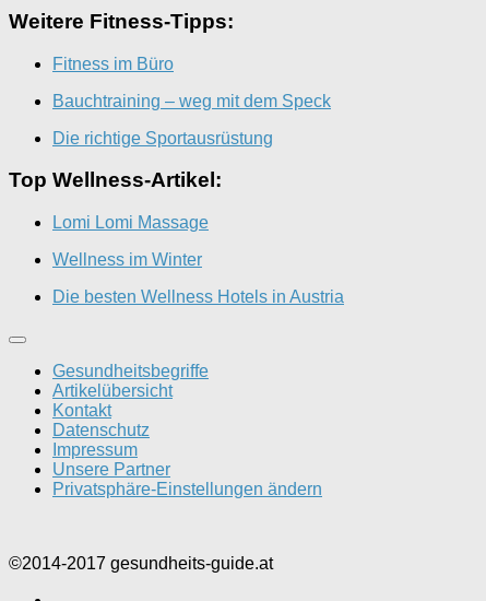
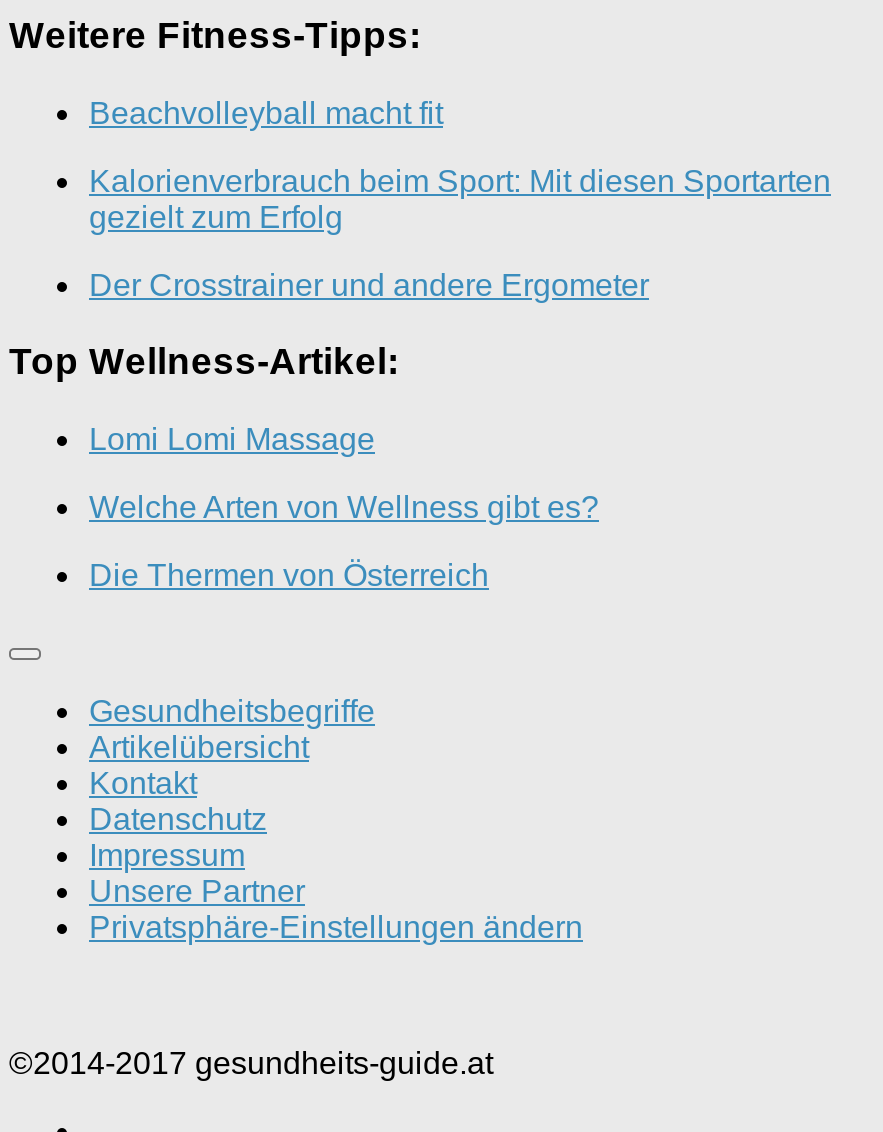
- Fitness im Büro
+ Beachvolleyball macht fit

- Bauchtraining – weg mit dem Speck
+ Kalorienverbrauch beim Sport: Mit diesen Sportarten
+ gezielt zum Erfolg

- Die richtige Sportausrüstung
+ Der Crosstrainer und andere Ergometer

- Wellness im Winter
+ Welche Arten von Wellness gibt es?

- Die besten Wellness Hotels in Austria
+ Die Thermen von Österreich
